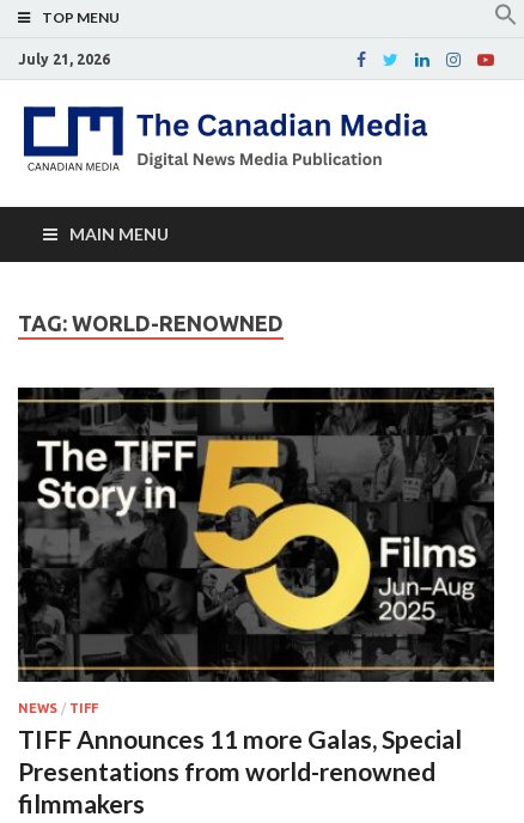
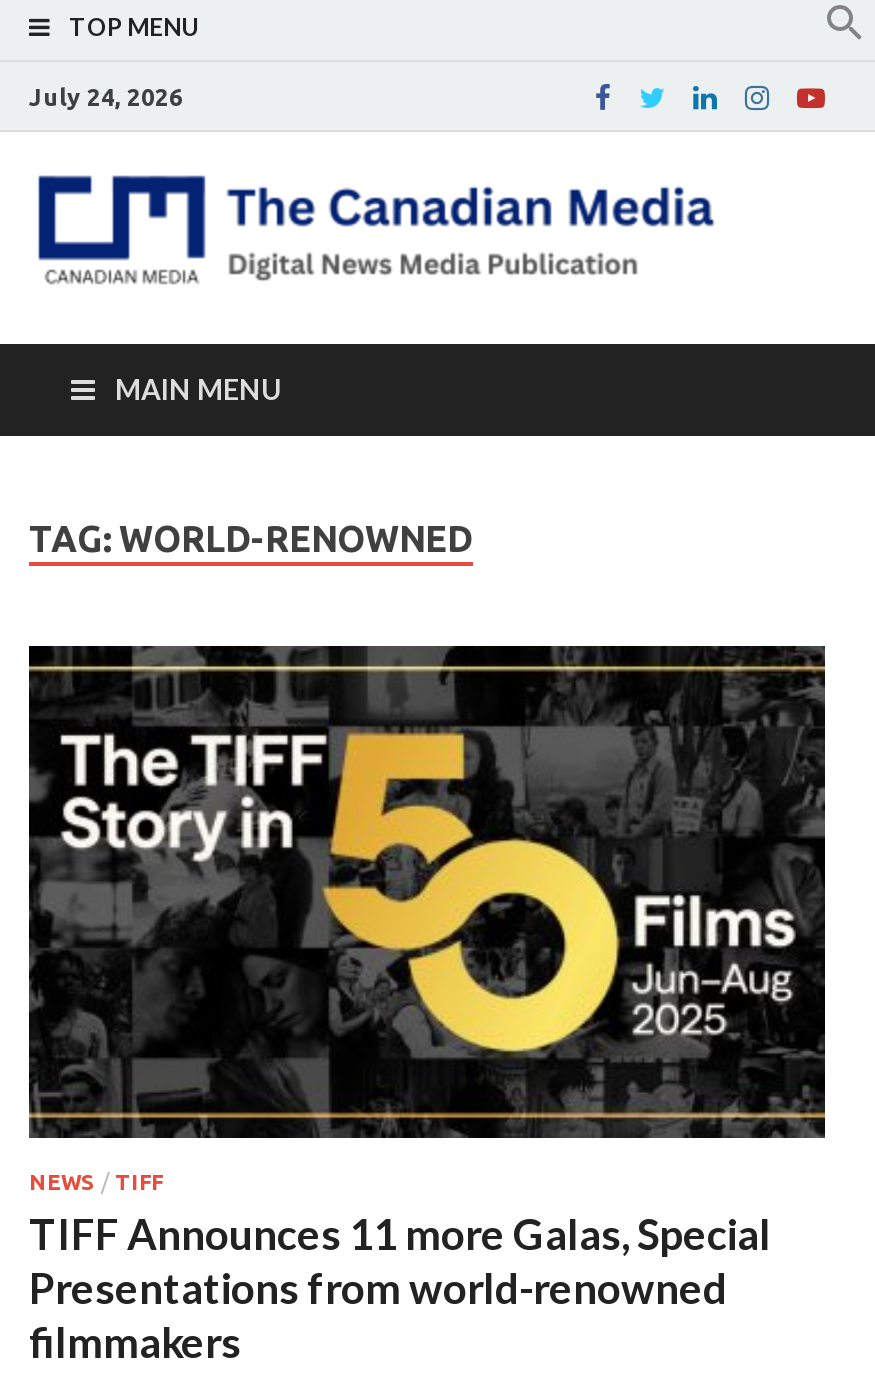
- July 21, 2026
+ July 24, 2026
